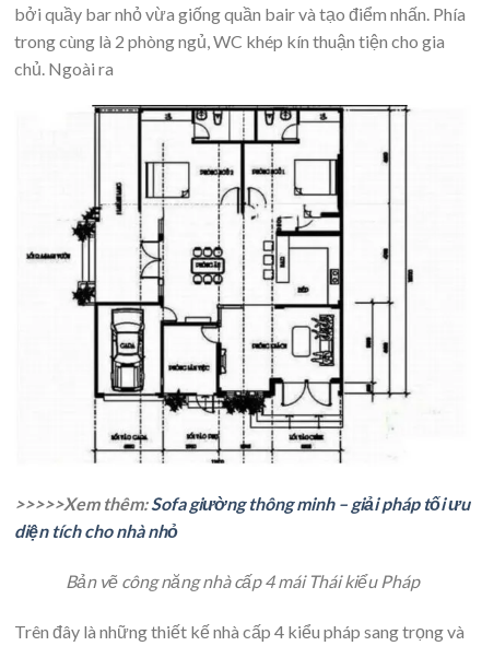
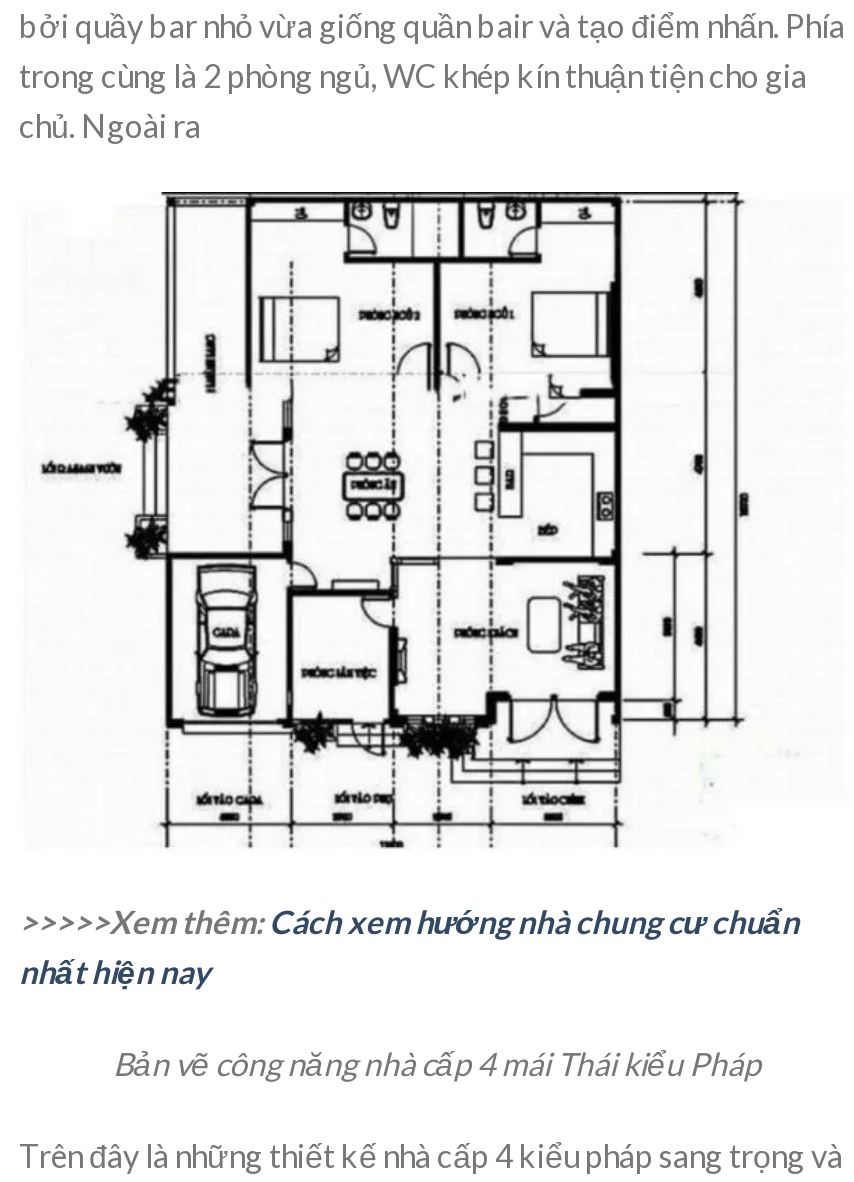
- >>>>>Xem thêm: Sofa giường thông minh – giải pháp tối ưu
- diện tích cho nhà nhỏ
+ >>>>>Xem thêm: Cách xem hướng nhà chung cư chuẩn
+ nhất hiện nay
